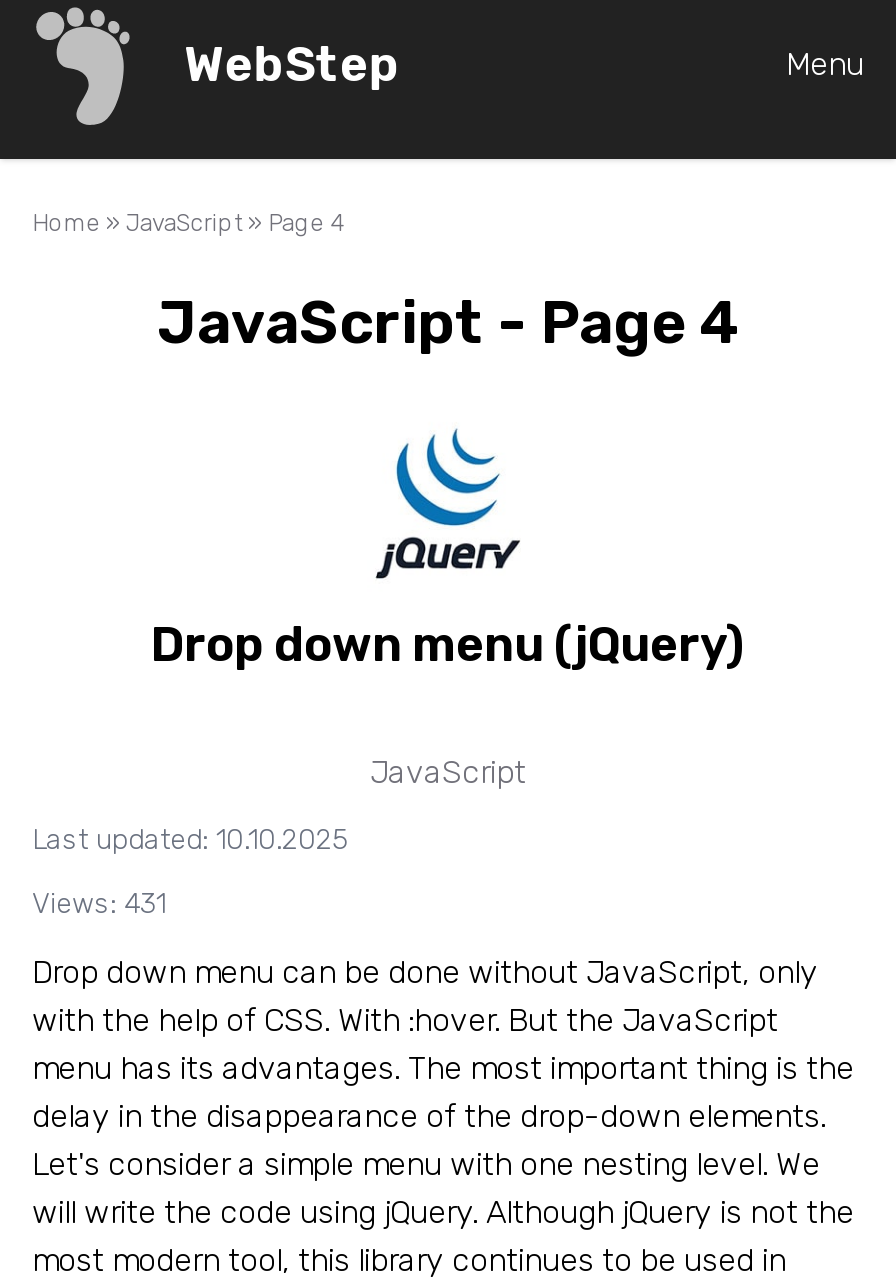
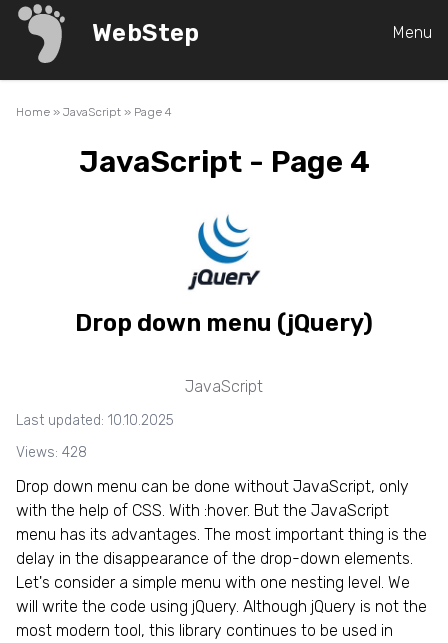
- Views: 431
+ Views: 428
